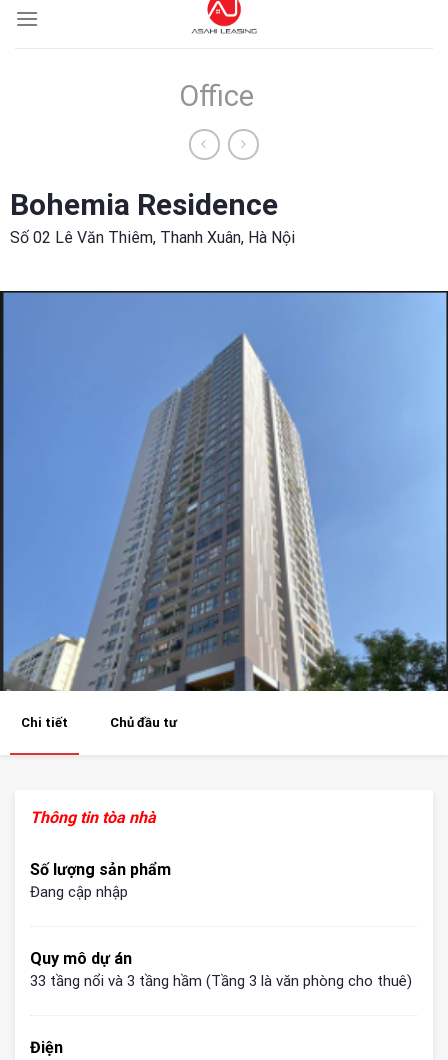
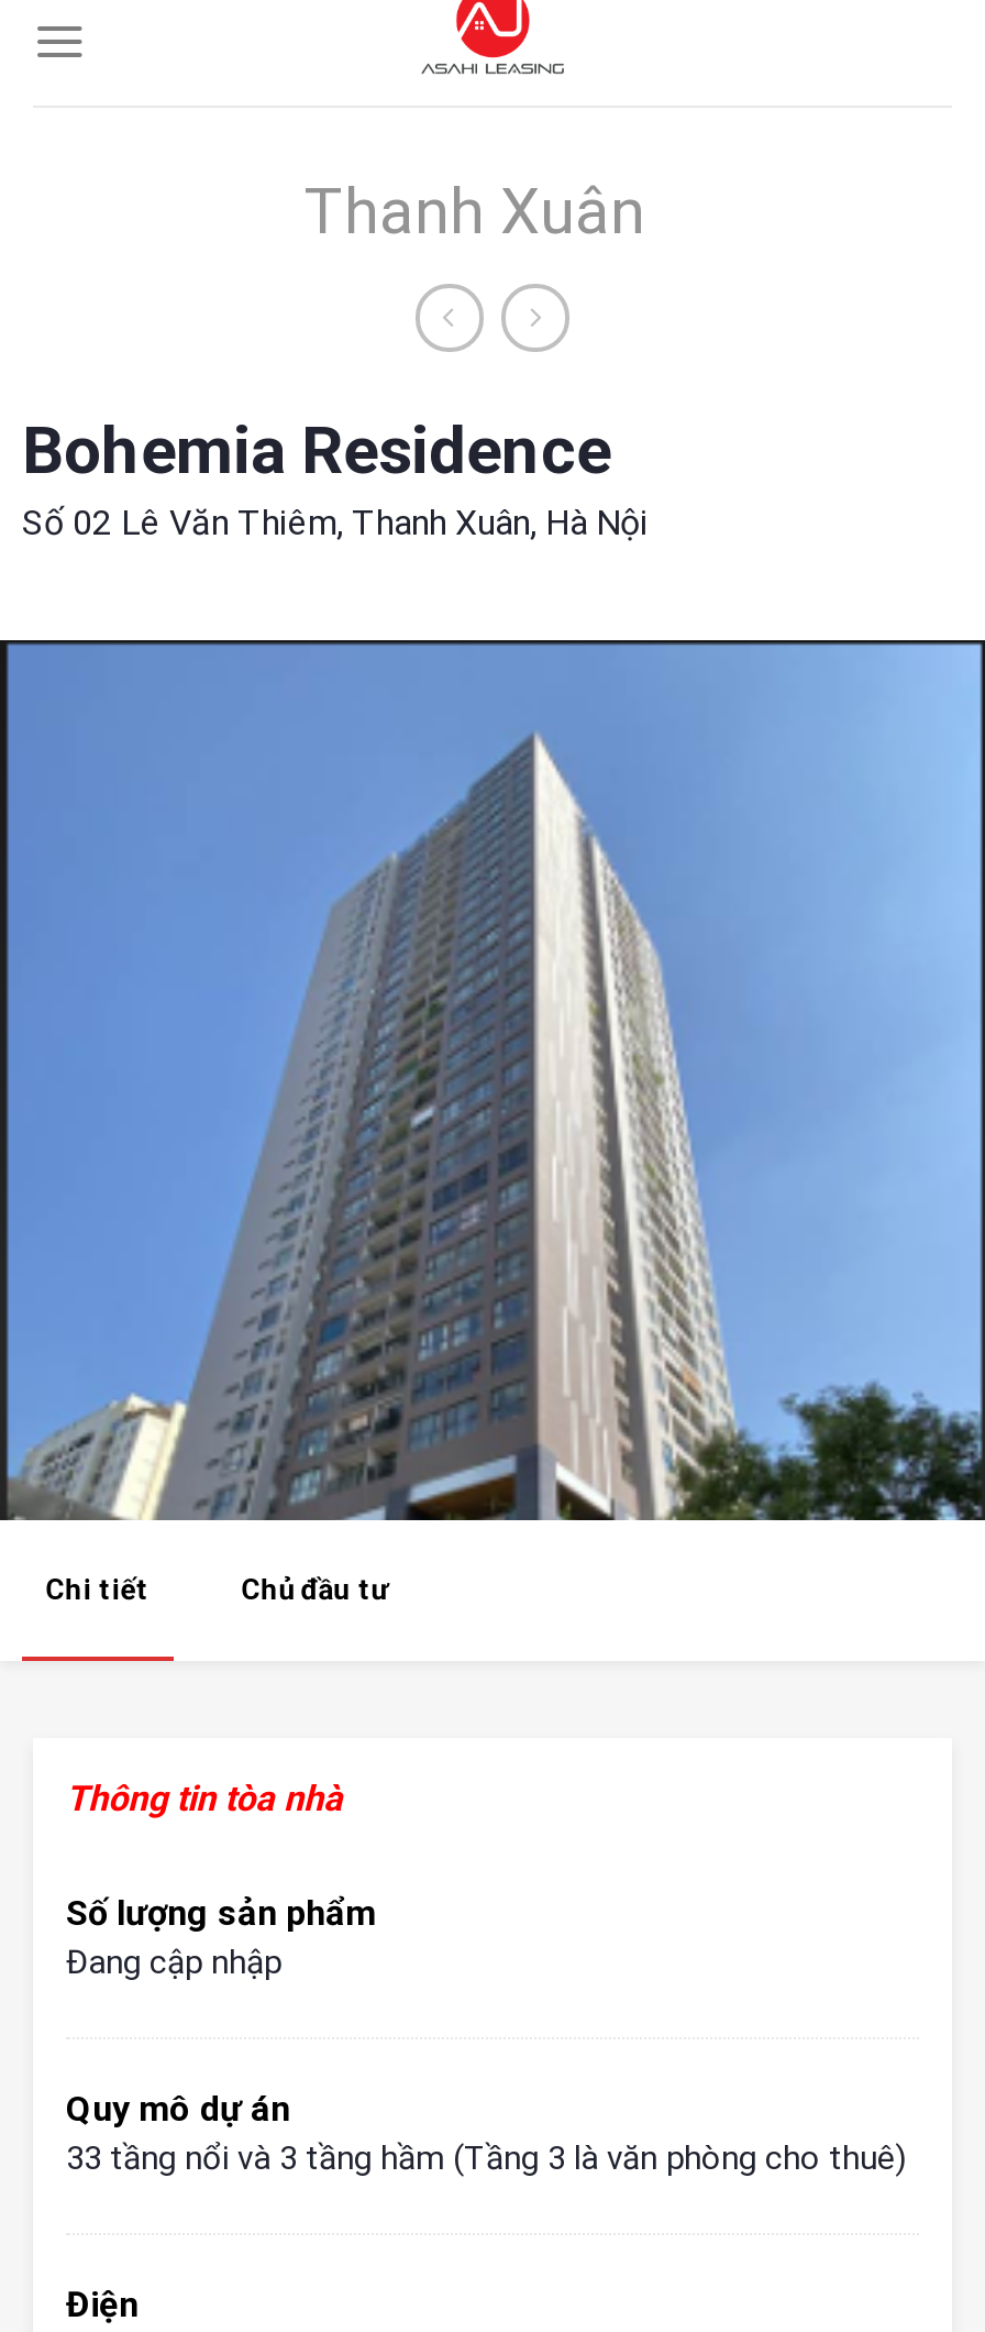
- Office
+ Thanh Xuân
